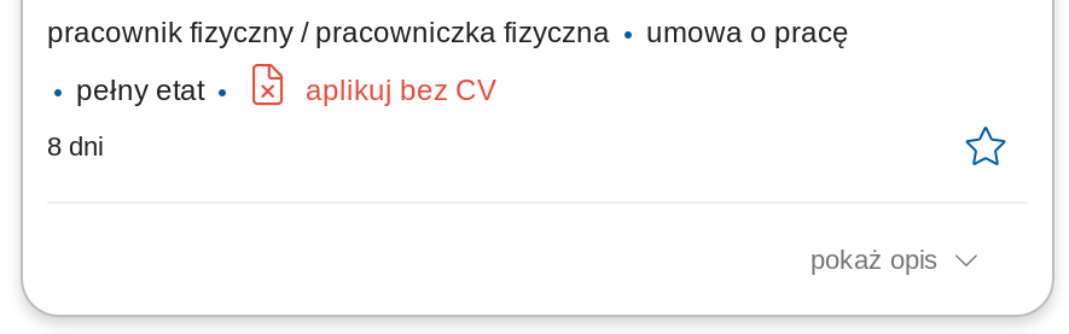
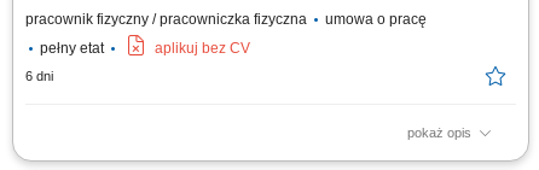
- 8 dni
+ 6 dni
